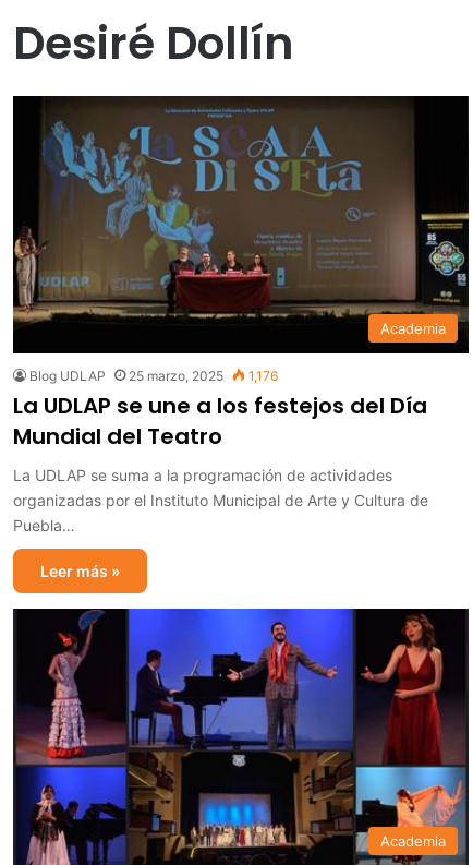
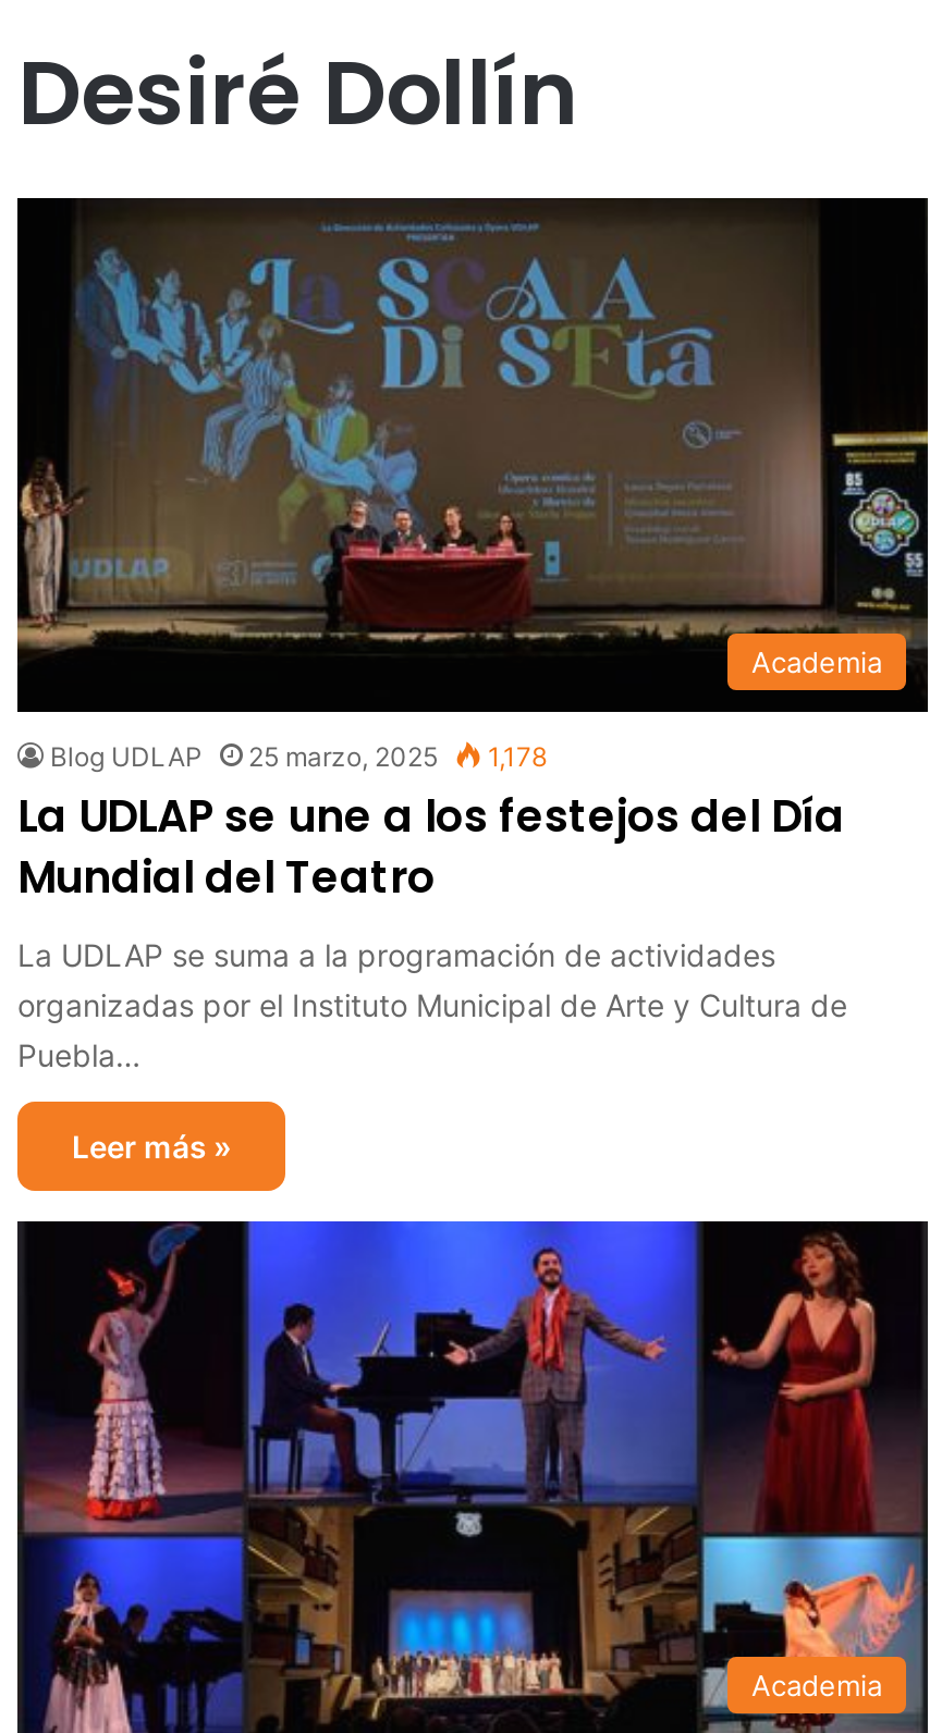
- Blog UDLAP 25 marzo, 2025 1,176
+ Blog UDLAP 25 marzo, 2025 1,178
